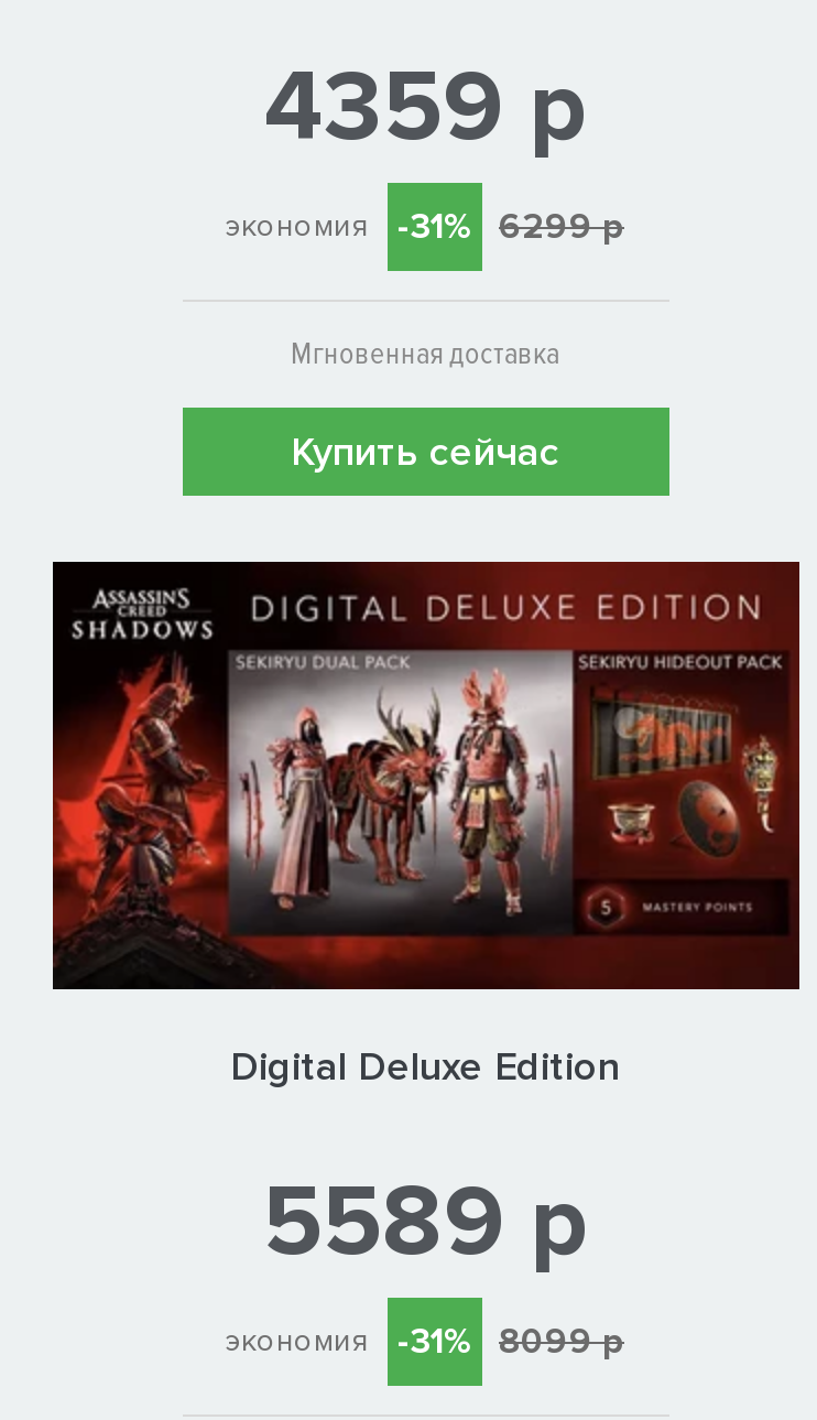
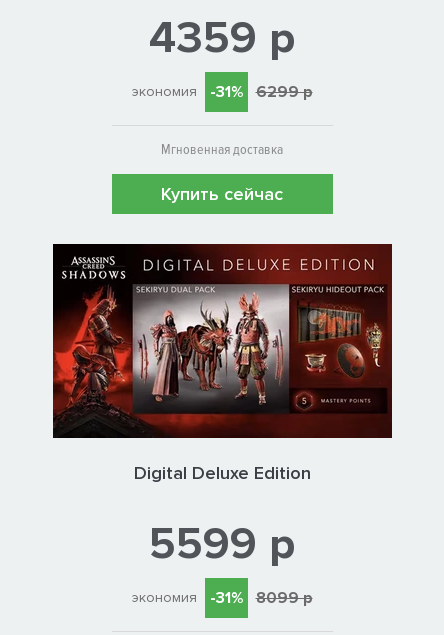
- 5589 р
+ 5599 р
